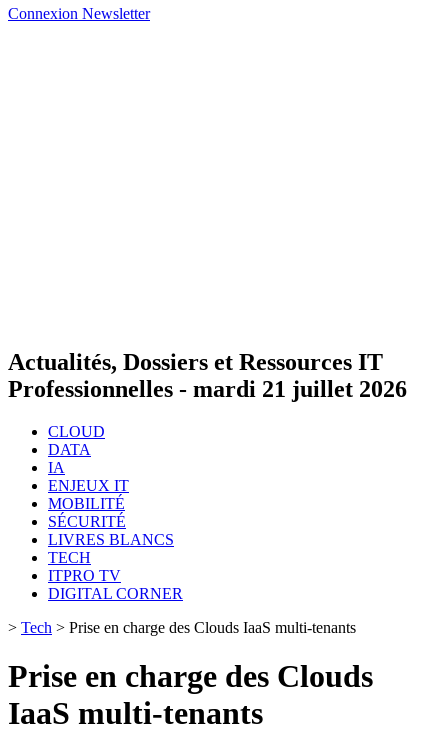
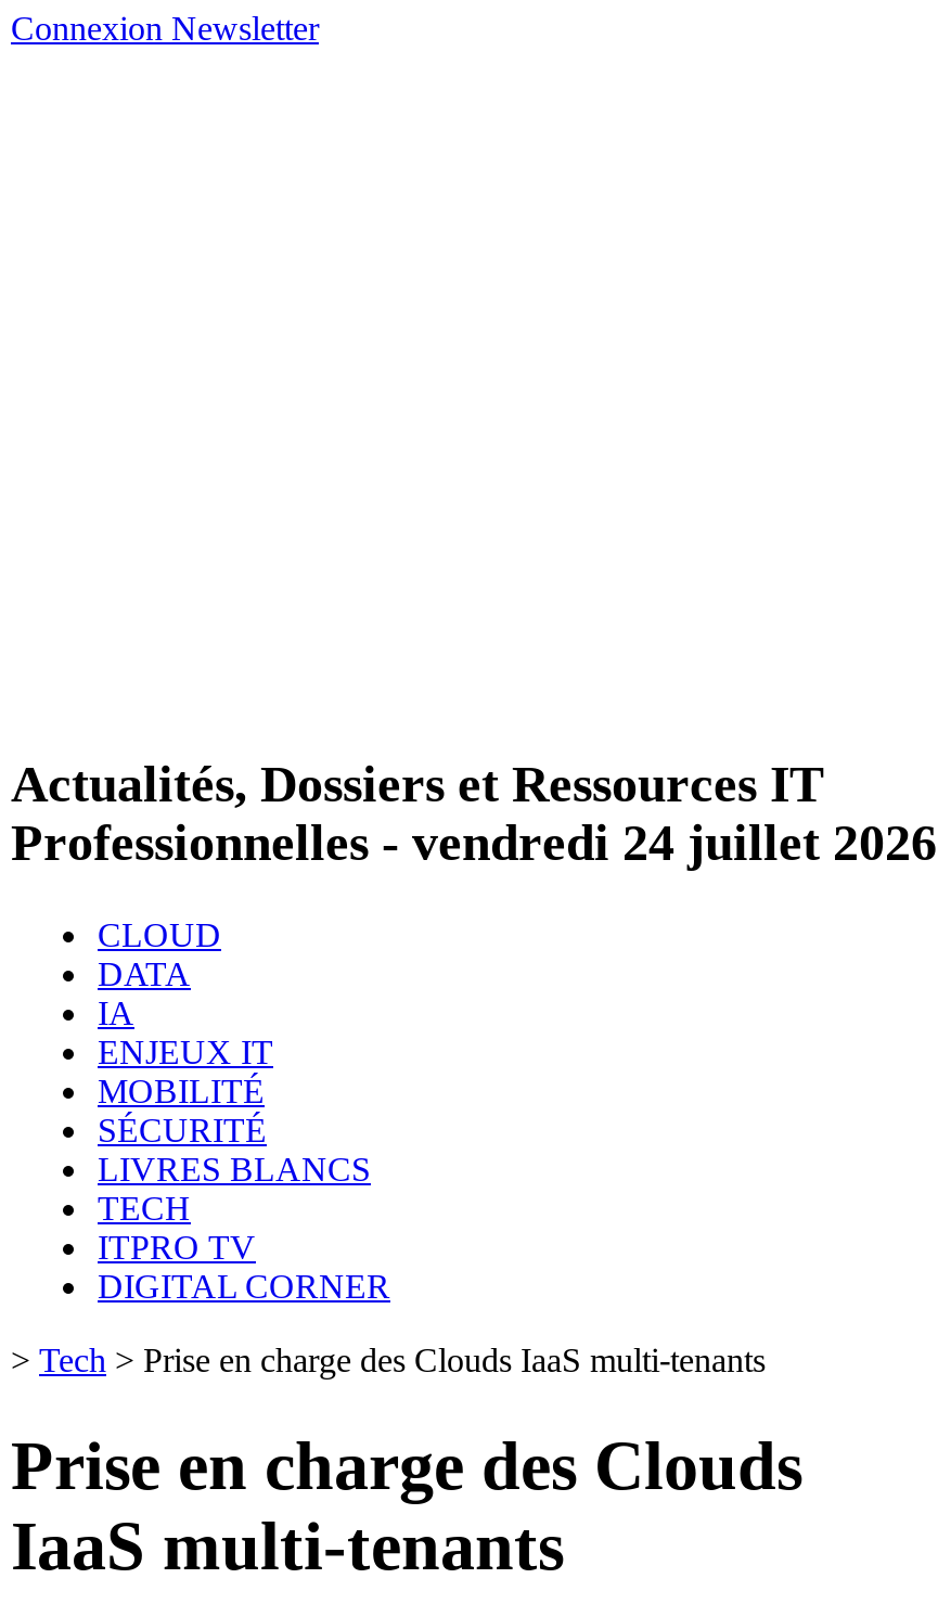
- Professionnelles - mardi 21 juillet 2026
+ Professionnelles - vendredi 24 juillet 2026
